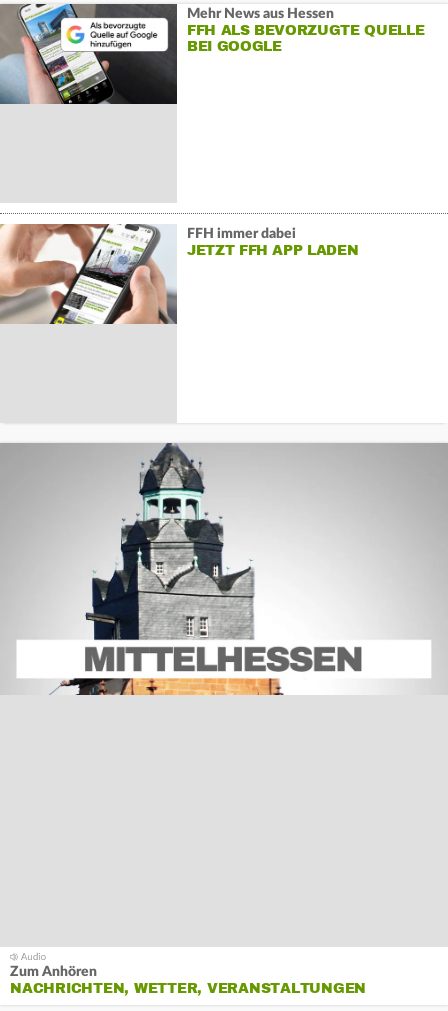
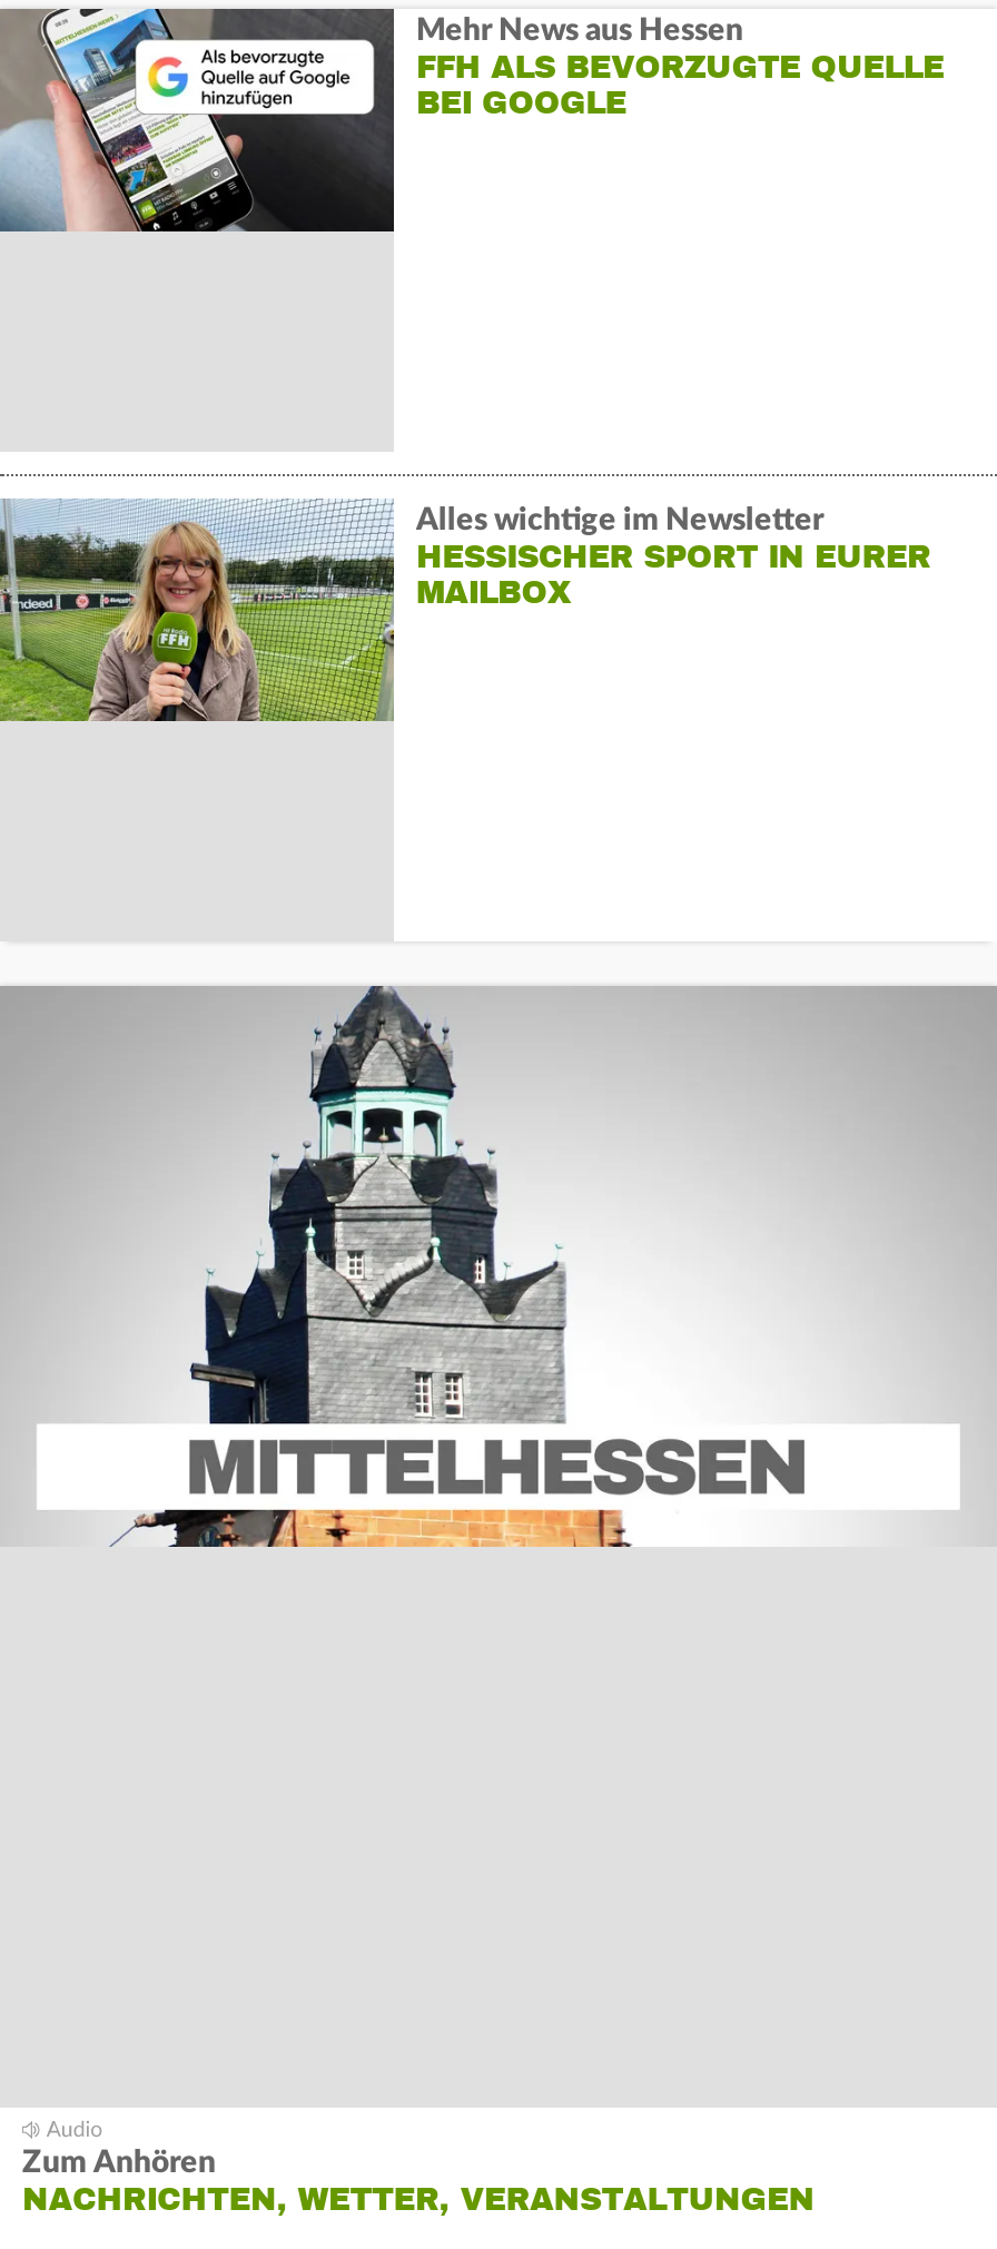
- [image]
- FFH immer dabei
- JETZT FFH APP LADEN
+ [image]
+ Alles wichtige im Newsletter
+ HESSISCHER SPORT IN EURER
+ MAILBOX
